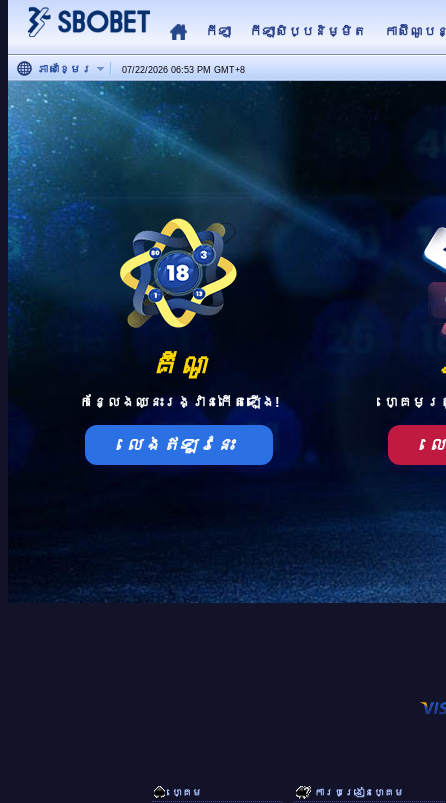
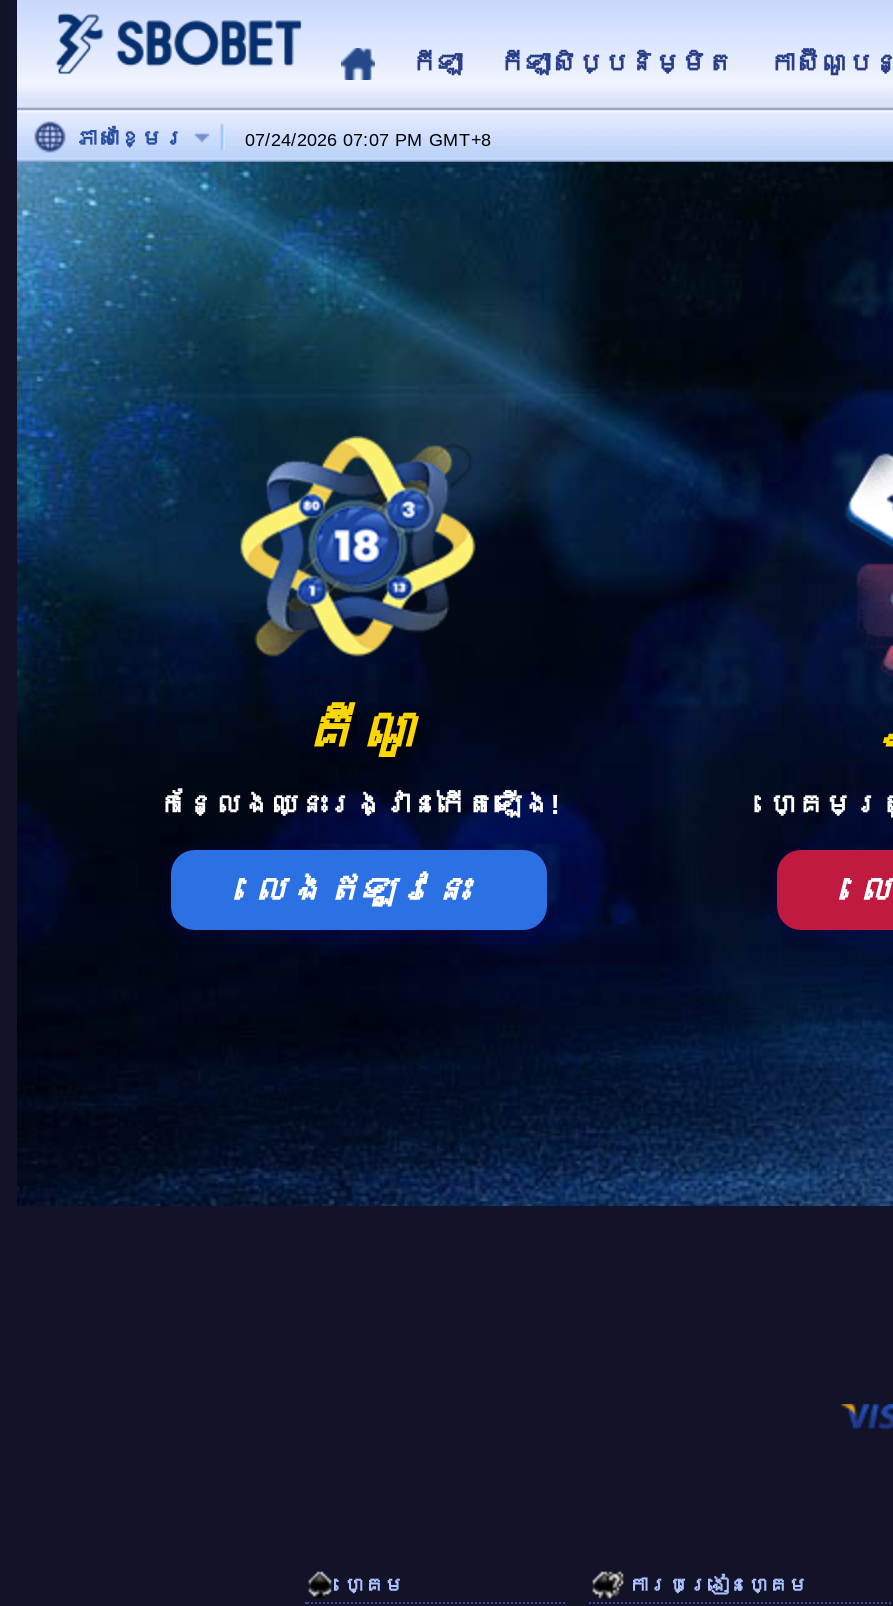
- 07/22/2026 06:53 PM GMT+8
+ 07/24/2026 07:07 PM GMT+8
